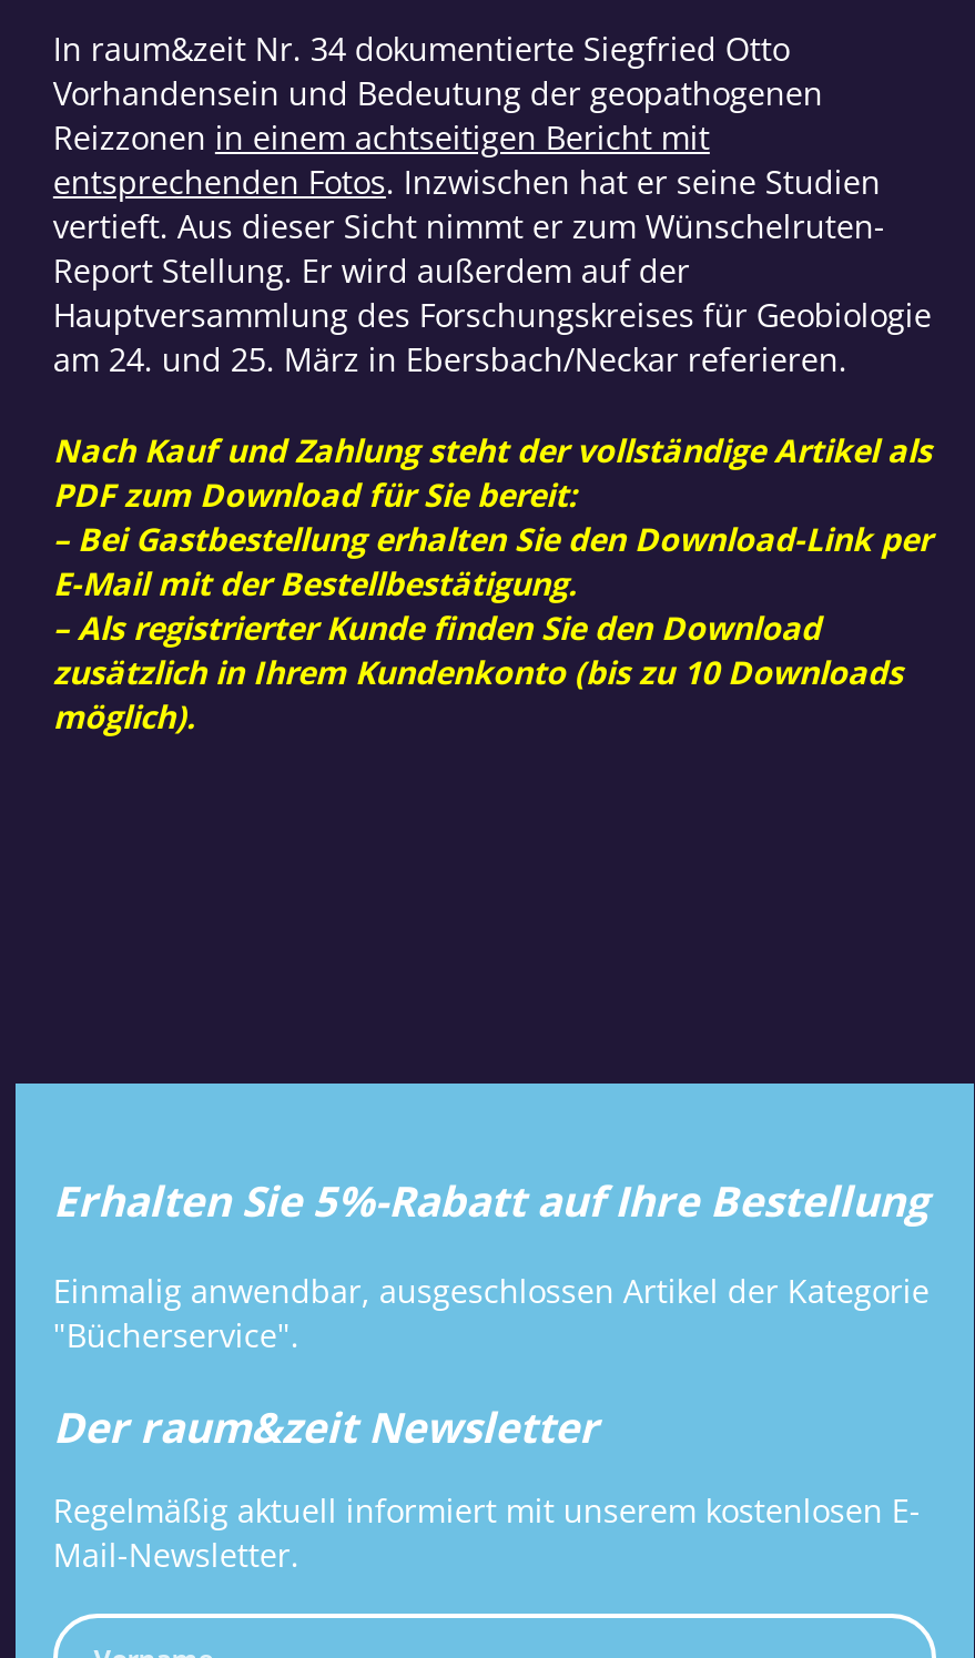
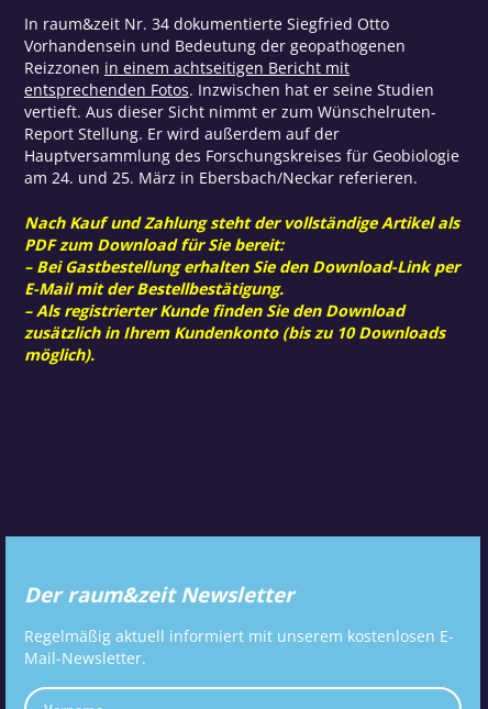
- Erhalten Sie 5%-Rabatt auf Ihre Bestellung
- Einmalig anwendbar, ausgeschlossen Artikel der Kategorie
- "Bücherservice".
